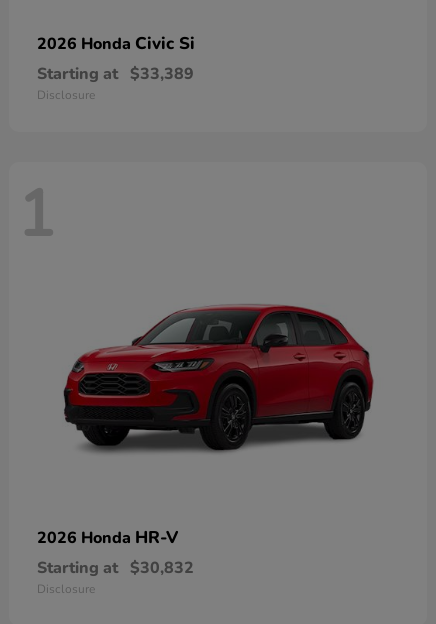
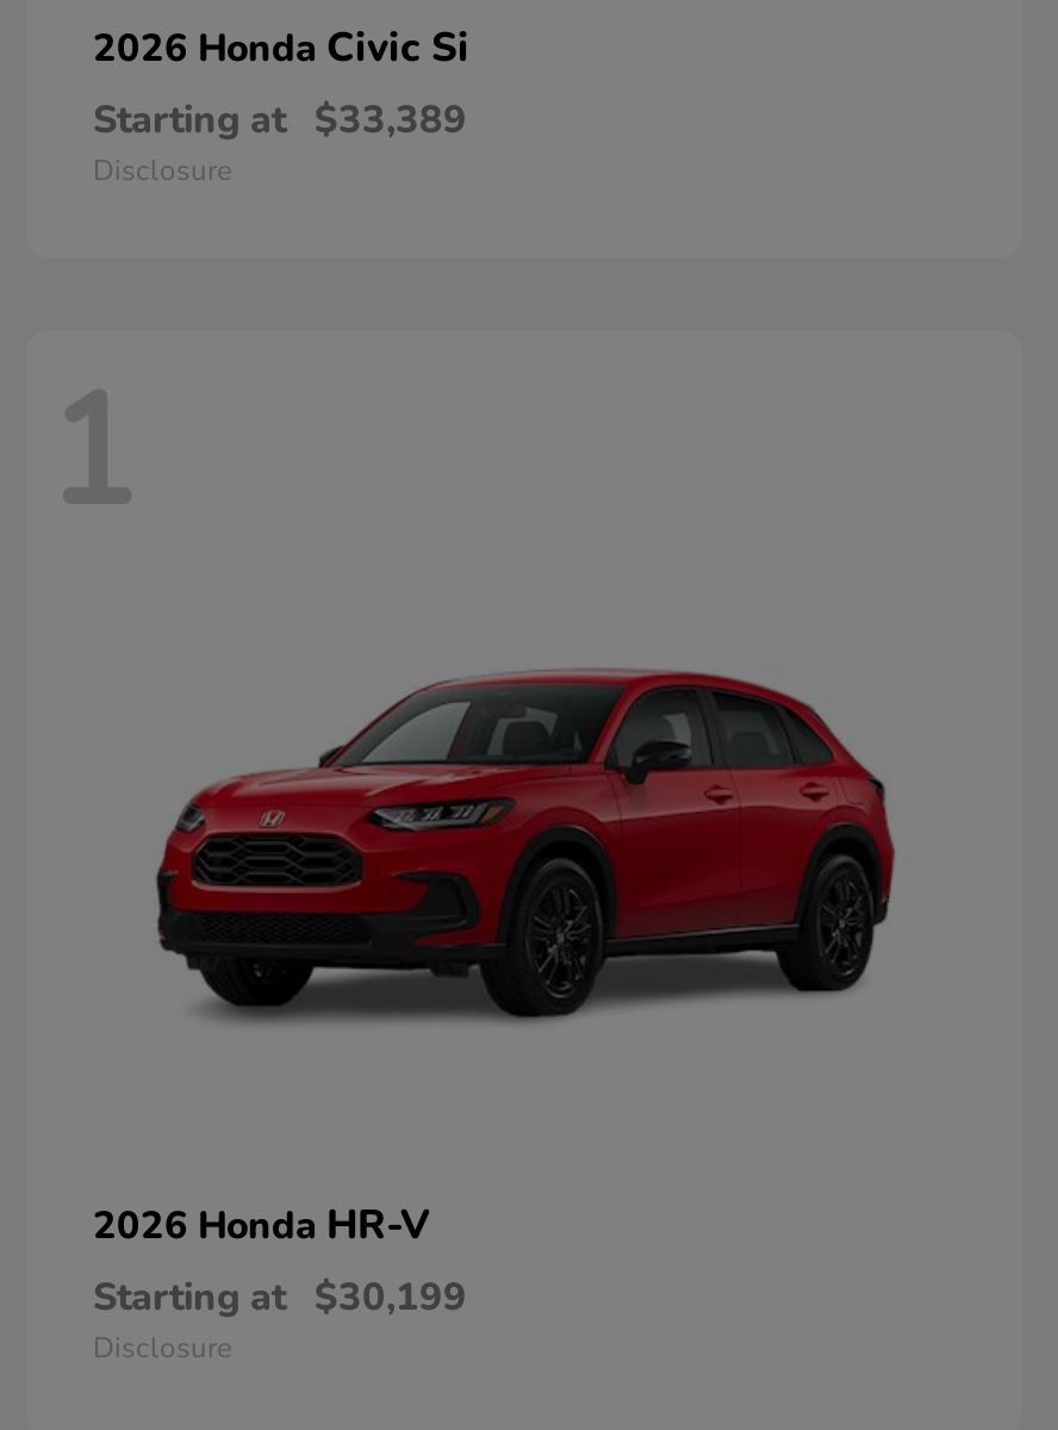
- Starting at $30,832
+ Starting at $30,199
